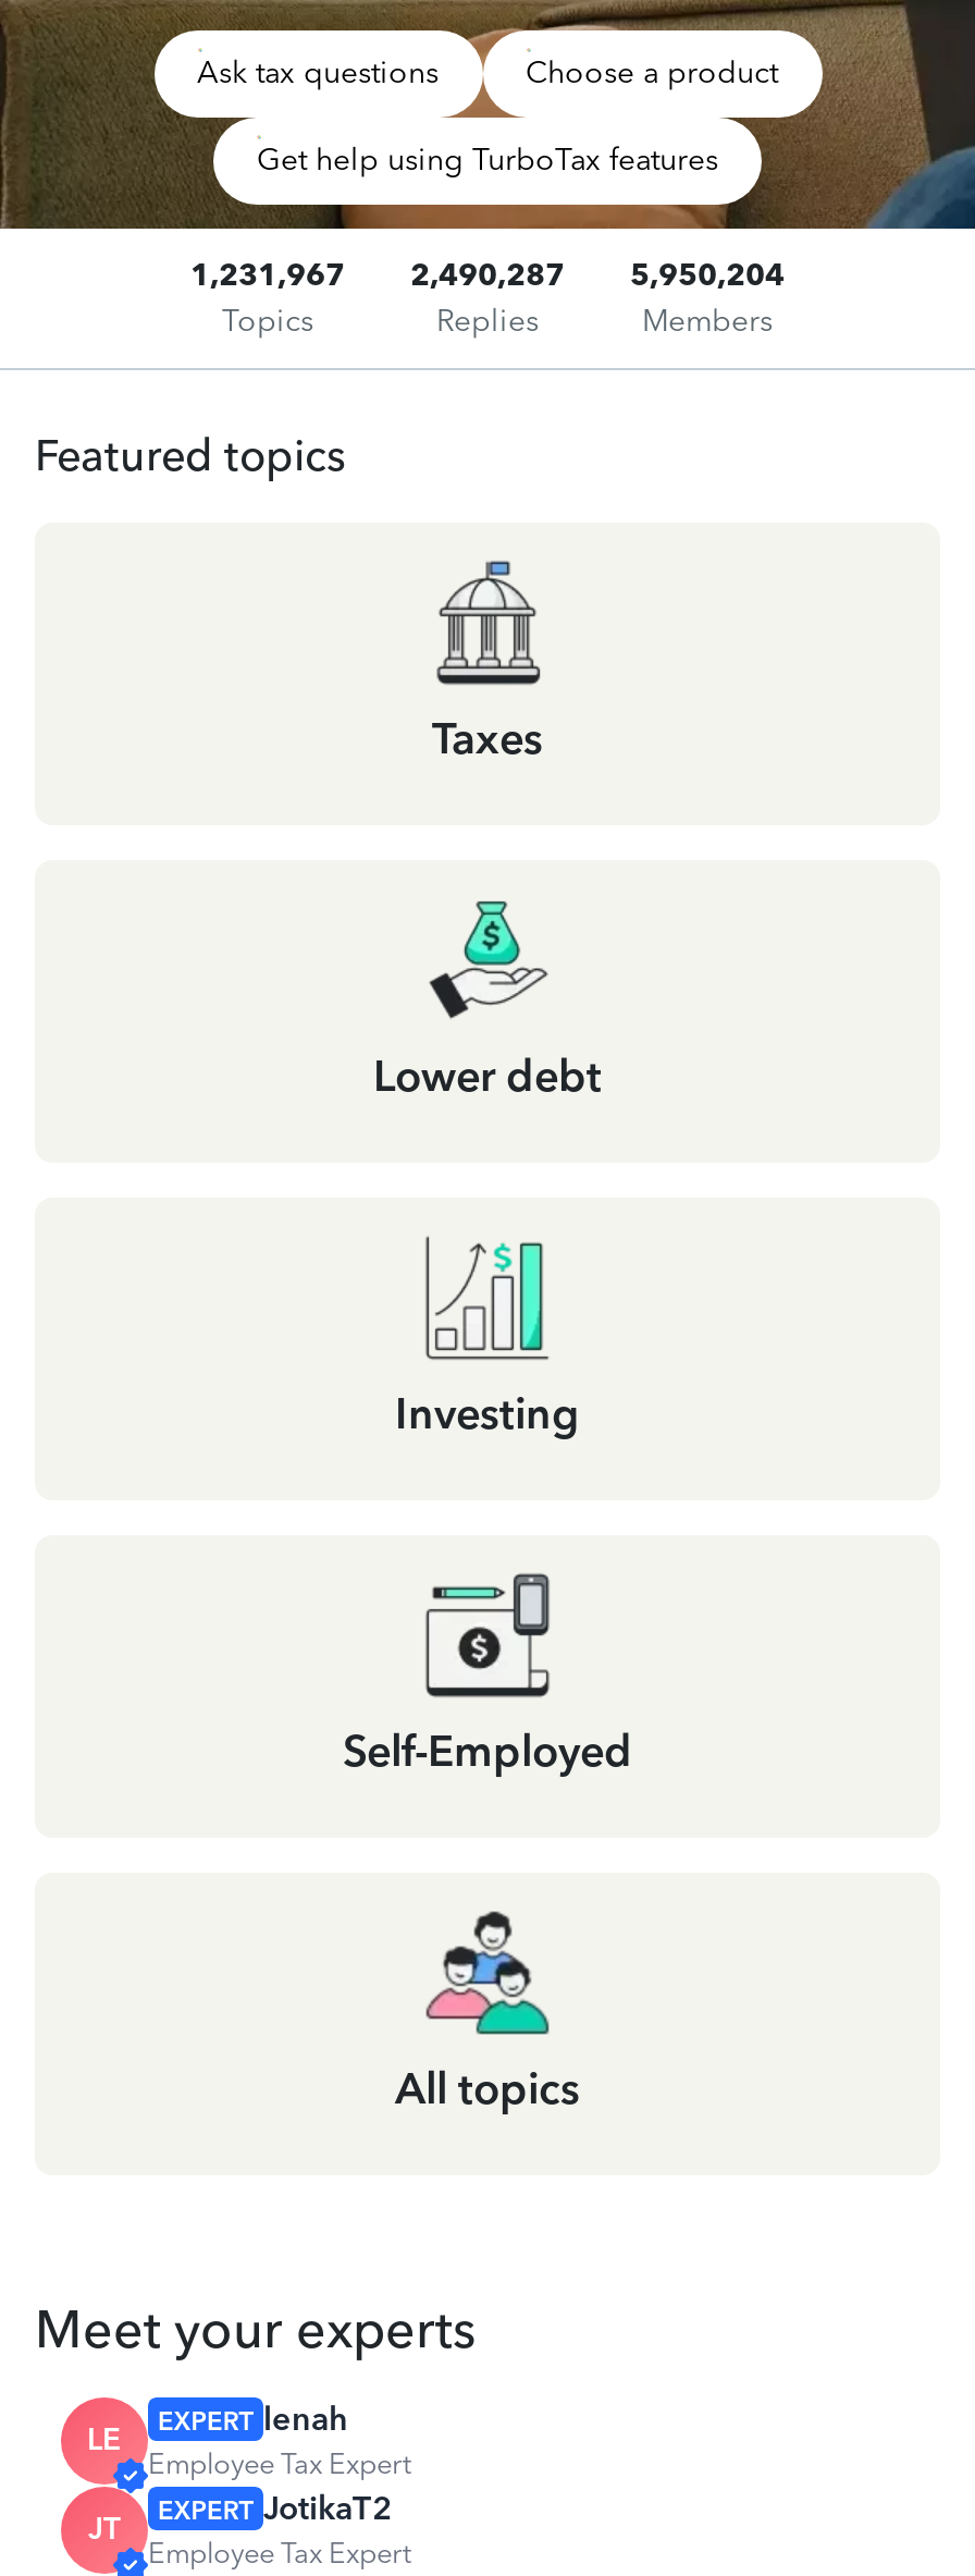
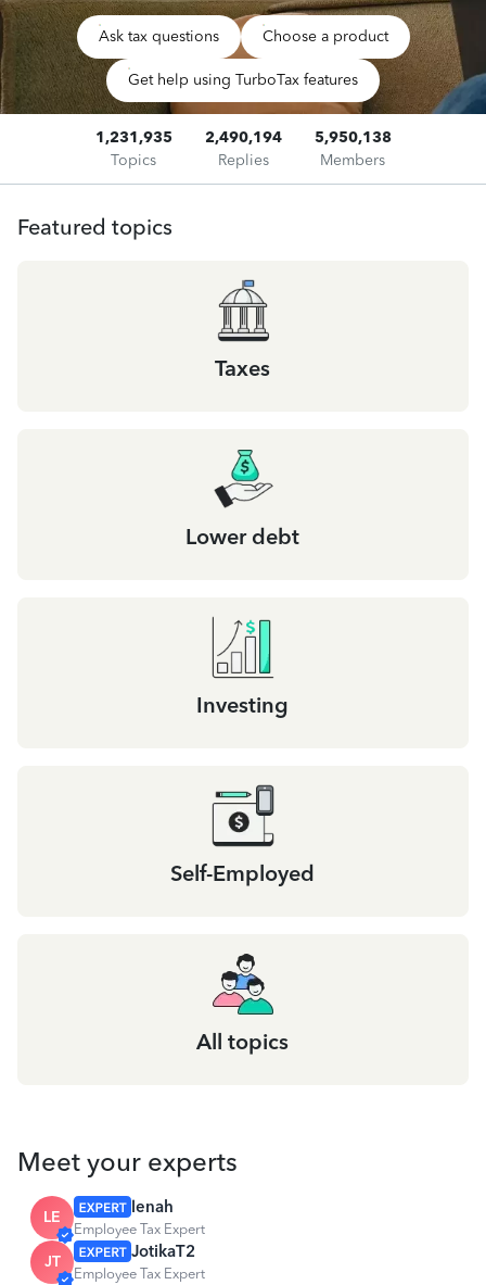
- 1,231,967
+ 1,231,935

- 2,490,287
+ 2,490,194

- 5,950,204
+ 5,950,138
